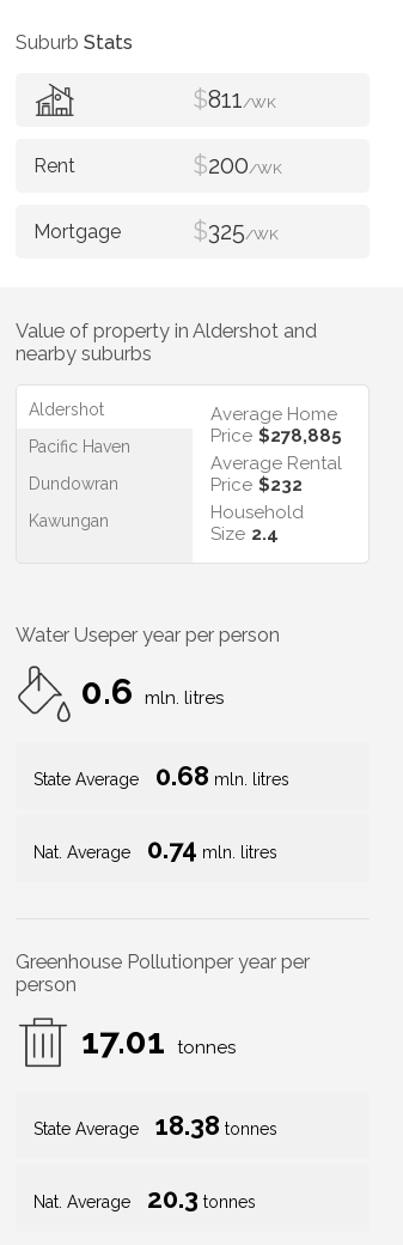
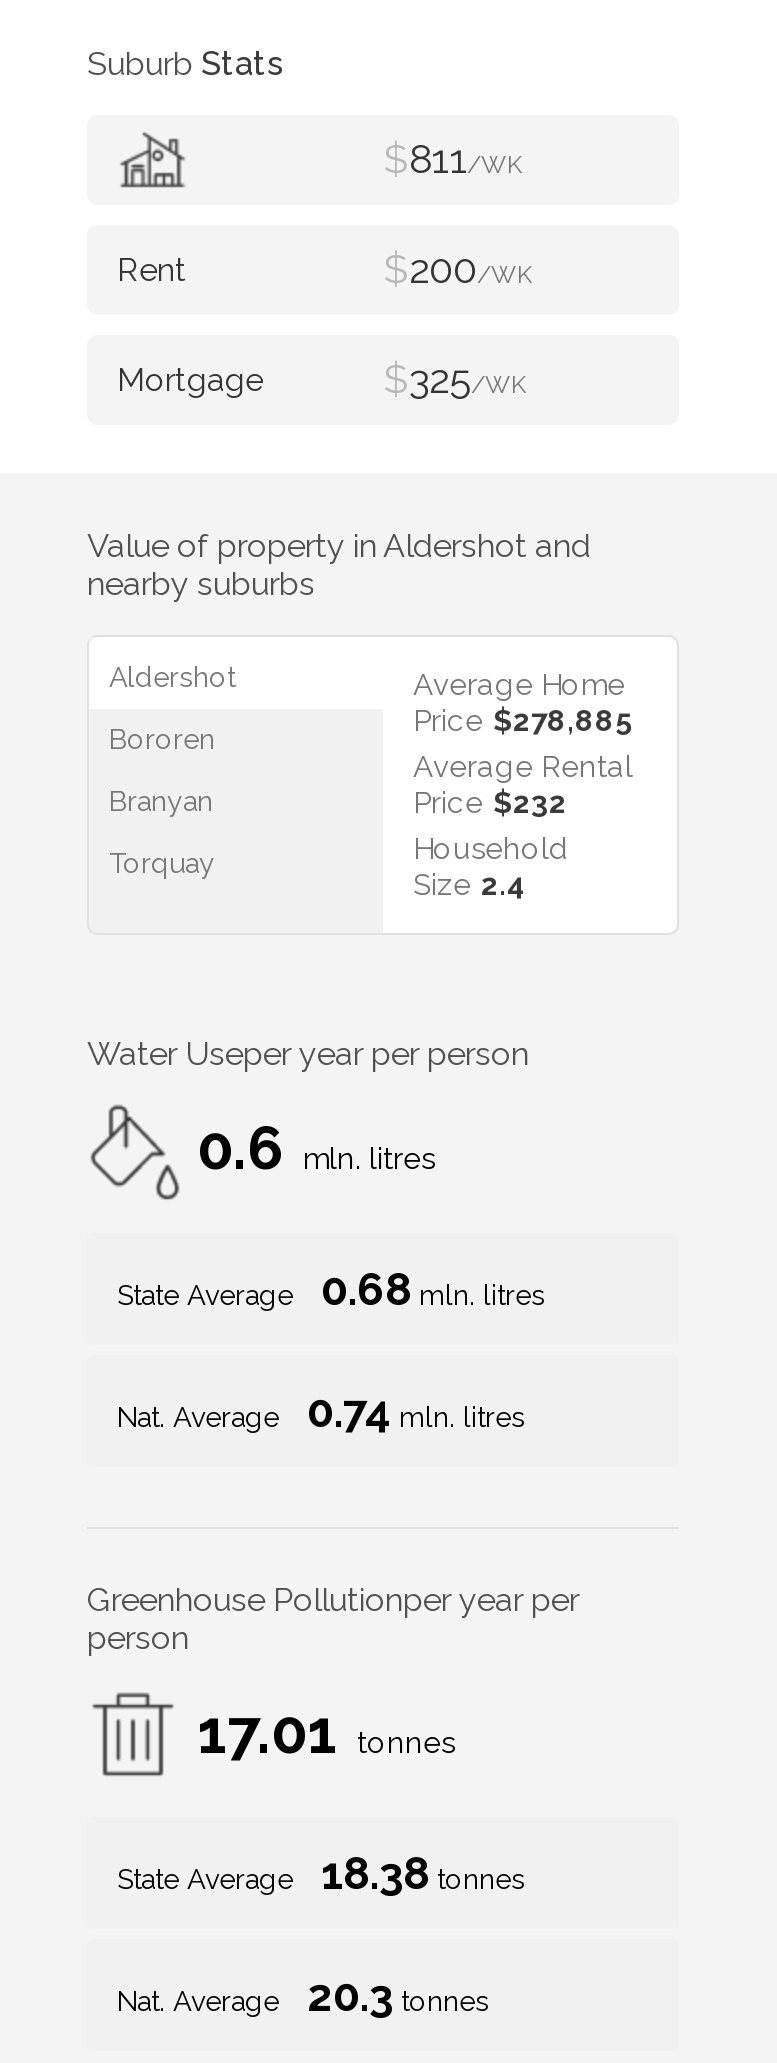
- Pacific Haven
+ Bororen

- Dundowran
+ Branyan

- Kawungan
+ Torquay
